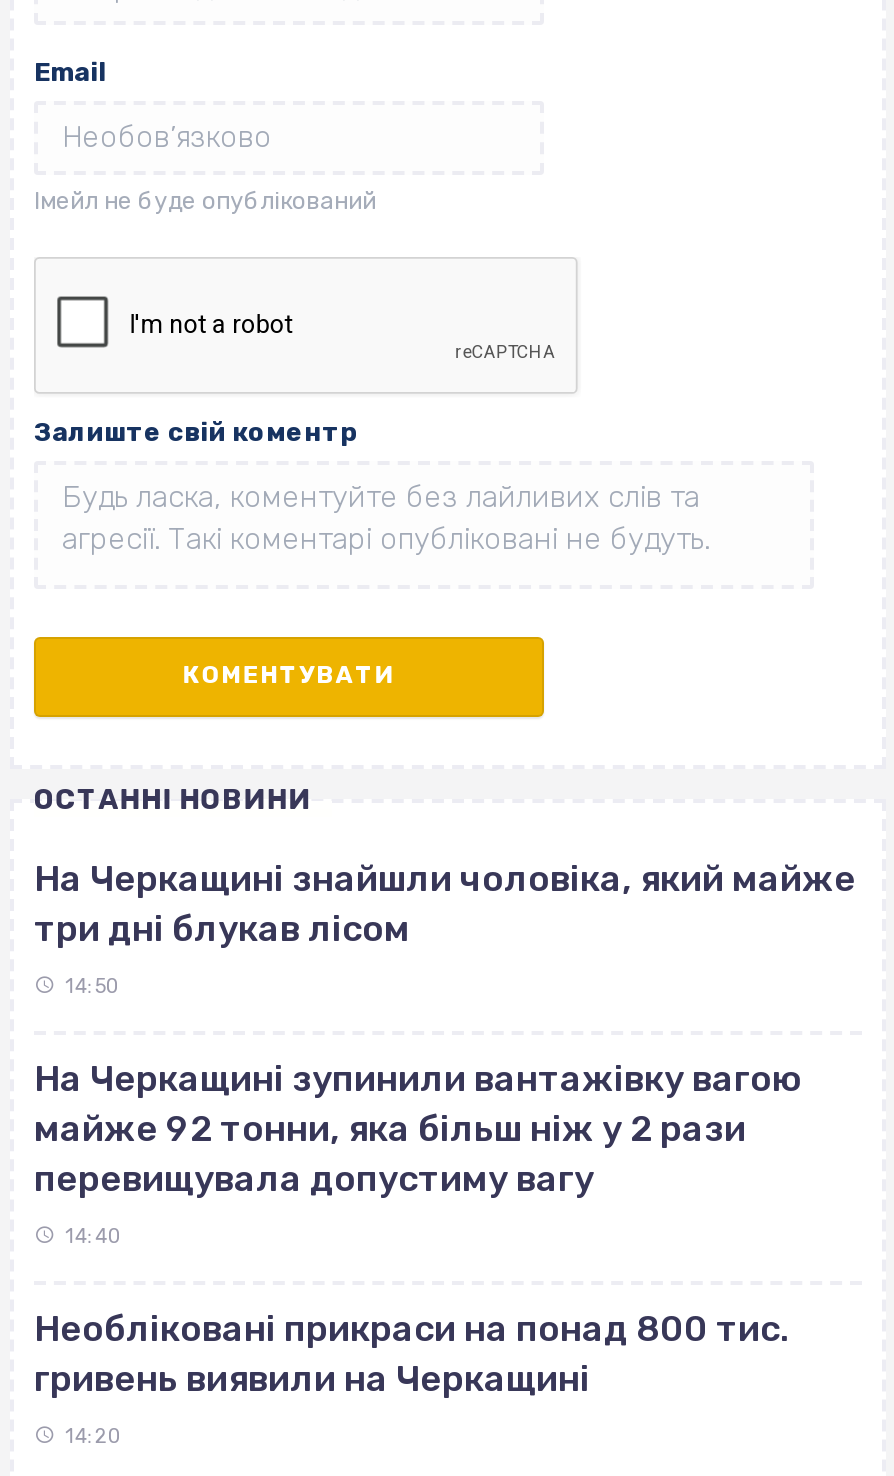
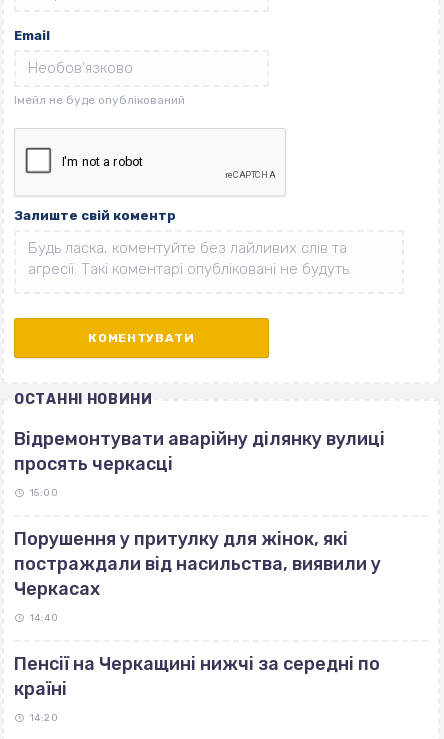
- На Черкащині знайшли чоловіка, який майже
- три дні блукав лісом
+ Відремонтувати аварійну ділянку вулиці
+ просять черкасці

- 14:50
+ 15:00

- На Черкащині зупинили вантажівку вагою
- майже 92 тонни, яка більш ніж у 2 рази
- перевищувала допустиму вагу
+ Порушення у притулку для жінок, які
+ постраждали від насильства, виявили у
+ Черкасах

- Необліковані прикраси на понад 800 тис.
- гривень виявили на Черкащині
+ Пенсії на Черкащині нижчі за середні по
+ країні
